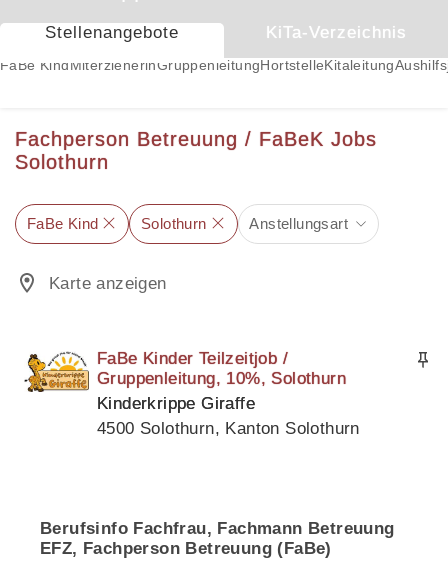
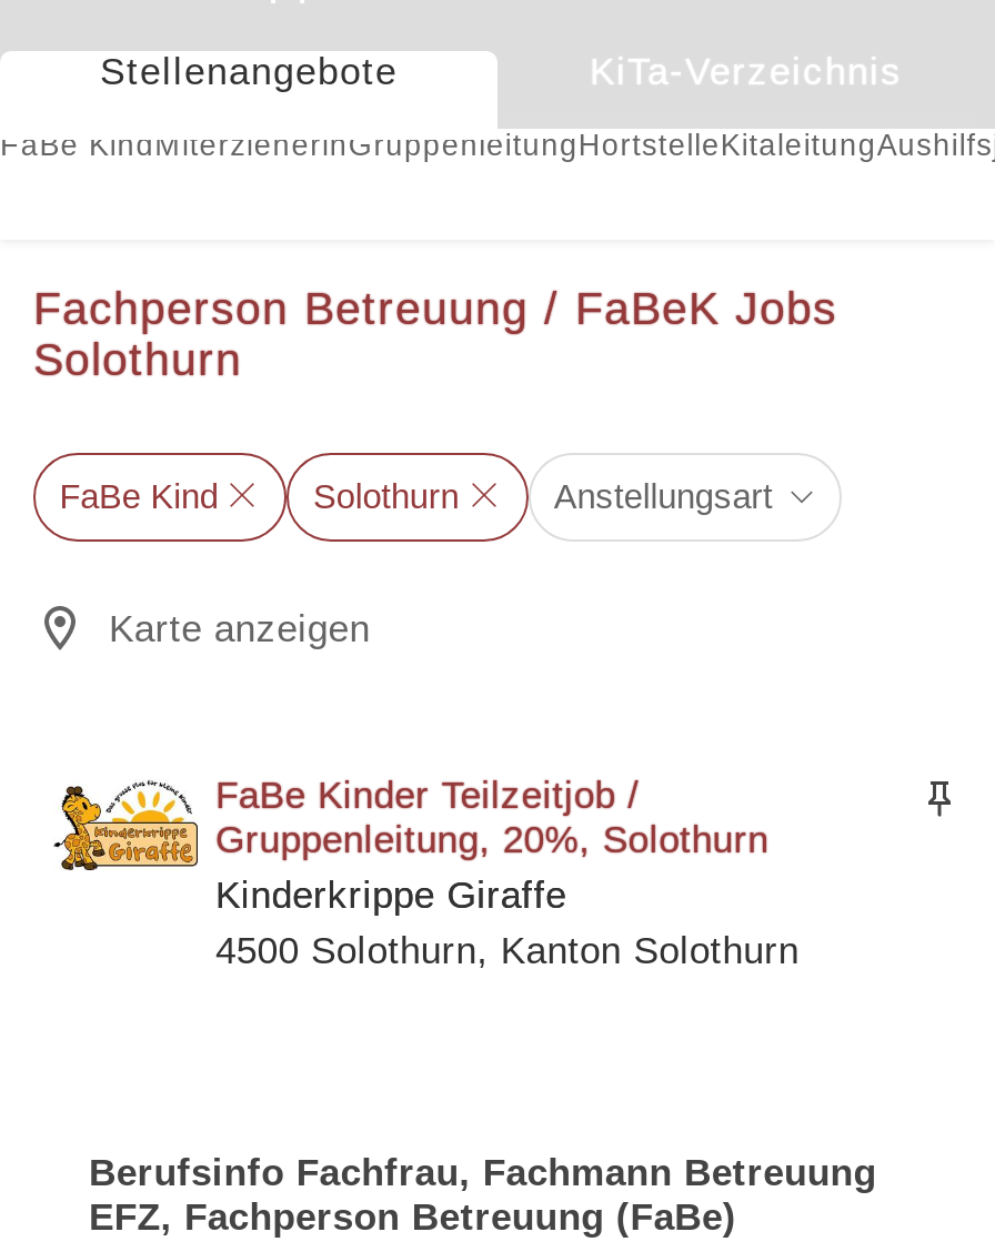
- Gruppenleitung, 10%, Solothurn
+ Gruppenleitung, 20%, Solothurn
